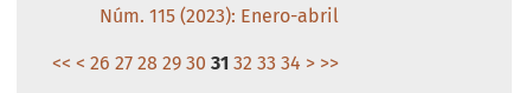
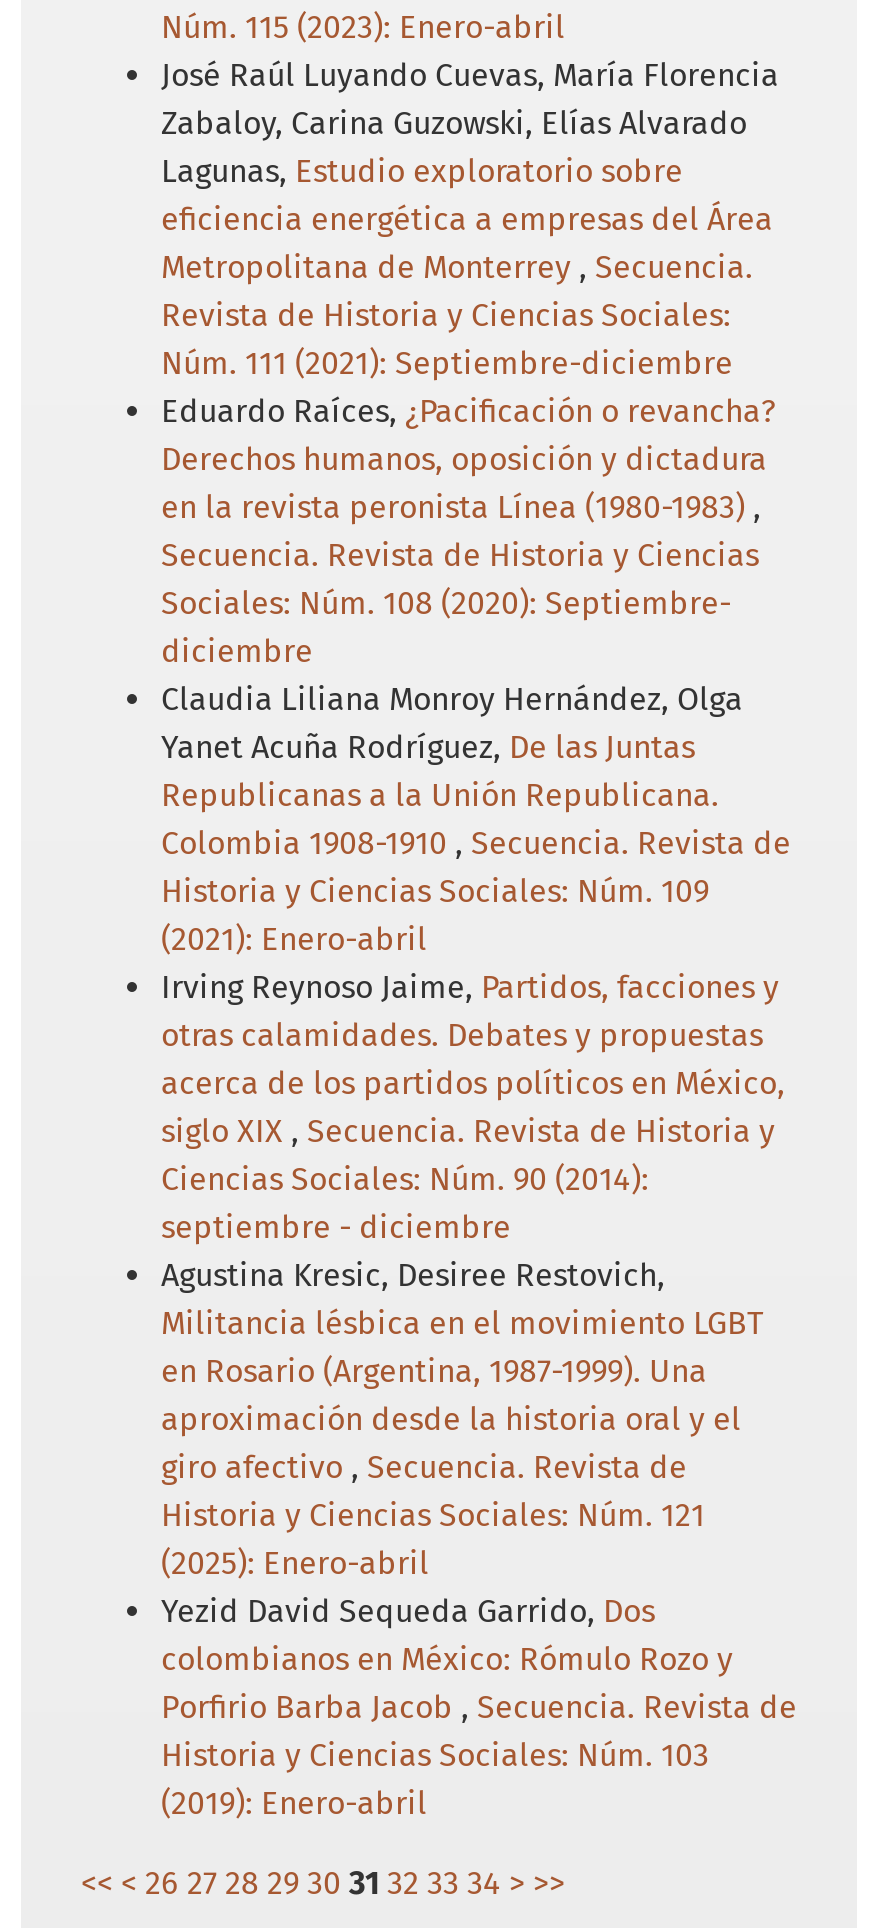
+ José Raúl Luyando Cuevas, María Florencia
+ Zabaloy, Carina Guzowski, Elías Alvarado
+ Lagunas, Estudio exploratorio sobre
+ eficiencia energética a empresas del Área
+ Metropolitana de Monterrey, Secuencia.
+ Revista de Historia y Ciencias Sociales:
+ Núm. 111 (2021): Septiembre-diciembre
+ Eduardo Raíces, ¿Pacificación o revancha?
+ Derechos humanos, oposición y dictadura
+ en la revista peronista Línea (1980-1983),
+ Secuencia. Revista de Historia y Ciencias
+ Sociales: Núm. 108 (2020): Septiembre-
+ diciembre
+ Claudia Liliana Monroy Hernández, Olga
+ Yanet Acuña Rodríguez, De las Juntas
+ Republicanas a la Unión Republicana.
+ Colombia 1908-1910, Secuencia. Revista de
+ Historia y Ciencias Sociales: Núm. 109
+ (2021): Enero-abril
+ Irving Reynoso Jaime, Partidos, facciones y
+ otras calamidades. Debates y propuestas
+ acerca de los partidos políticos en México,
+ siglo XIX, Secuencia. Revista de Historia y
+ Ciencias Sociales: Núm. 90 (2014):
+ septiembre - diciembre
+ Agustina Kresic, Desiree Restovich,
+ Militancia lésbica en el movimiento LGBT
+ en Rosario (Argentina, 1987-1999). Una
+ aproximación desde la historia oral y el
+ giro afectivo, Secuencia. Revista de
+ Historia y Ciencias Sociales: Núm. 121
+ (2025): Enero-abril
+ Yezid David Sequeda Garrido, Dos
+ colombianos en México: Rómulo Rozo y
+ Porfirio Barba Jacob, Secuencia. Revista de
+ Historia y Ciencias Sociales: Núm. 103
+ (2019): Enero-abril
